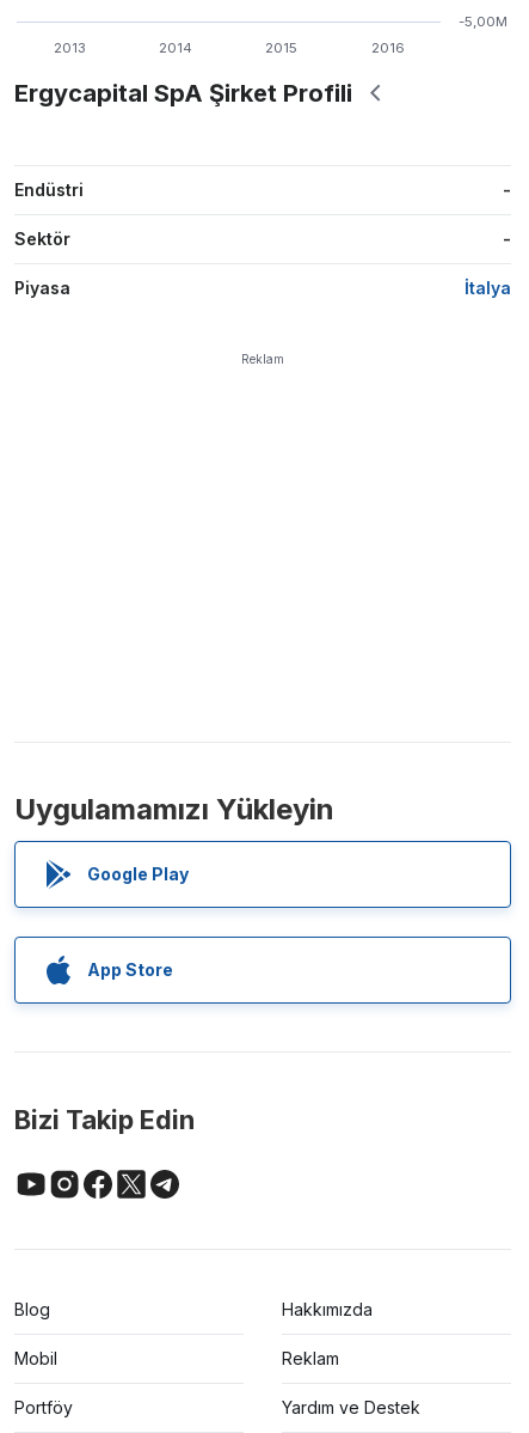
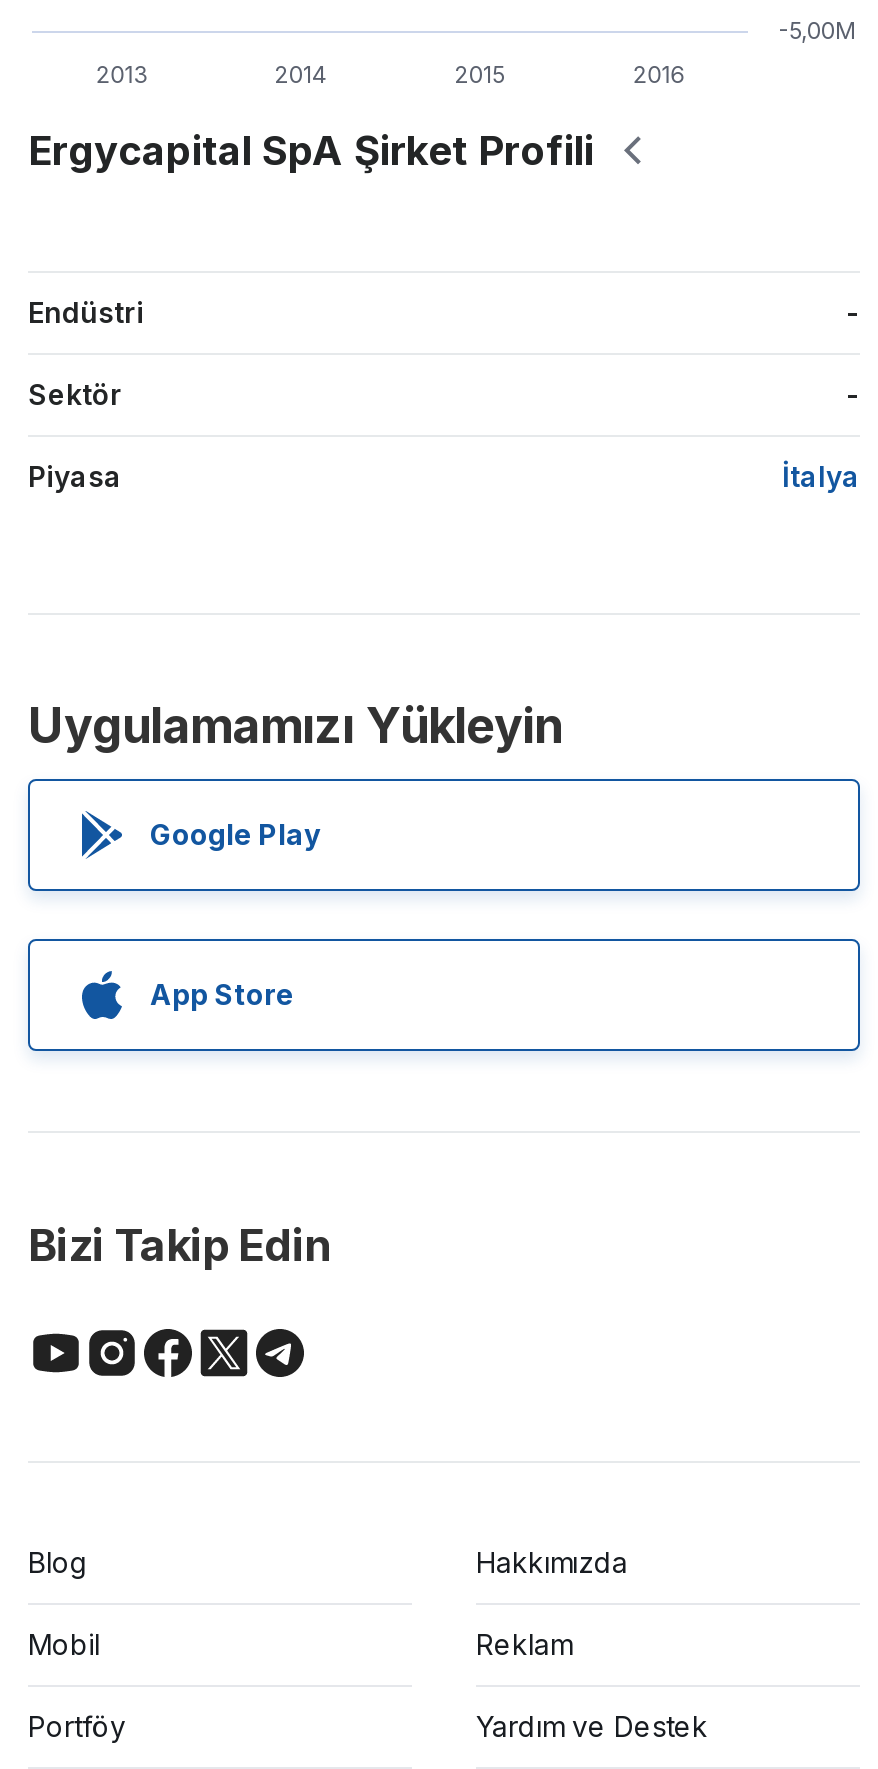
- Reklam
